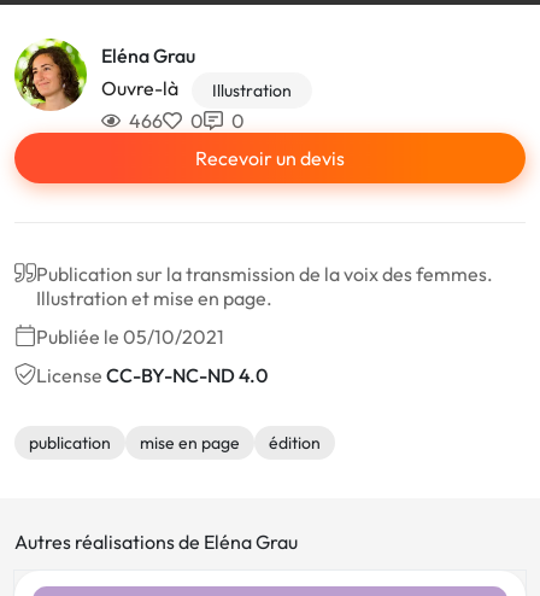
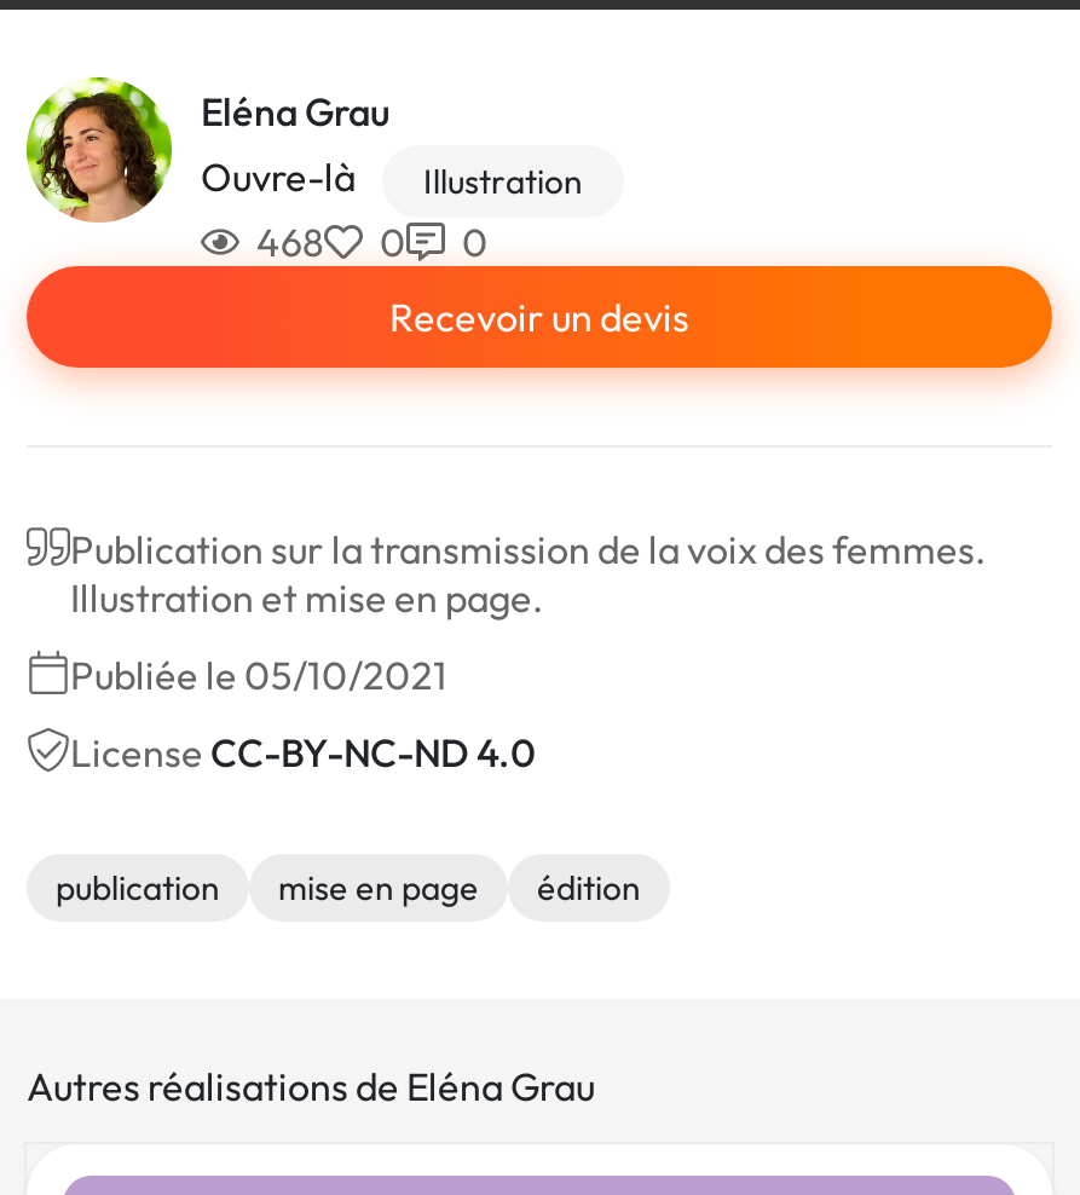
- 466
+ 468
